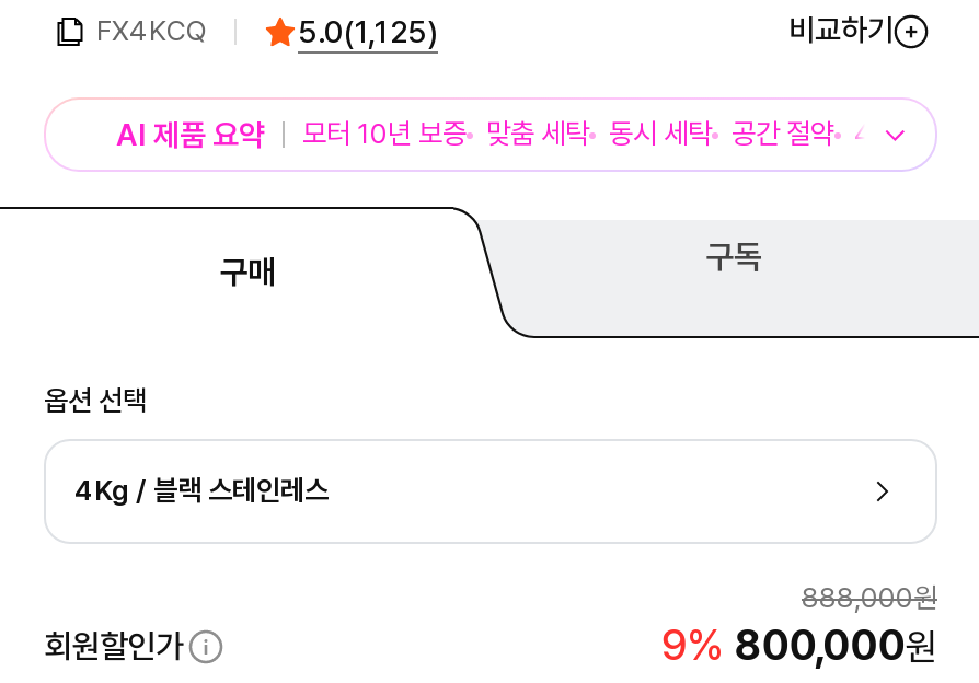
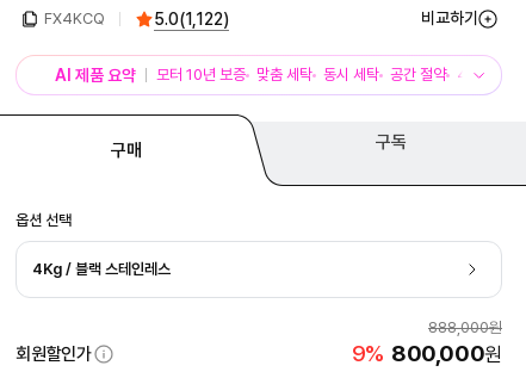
- 5.0(1,125)
+ 5.0(1,122)
